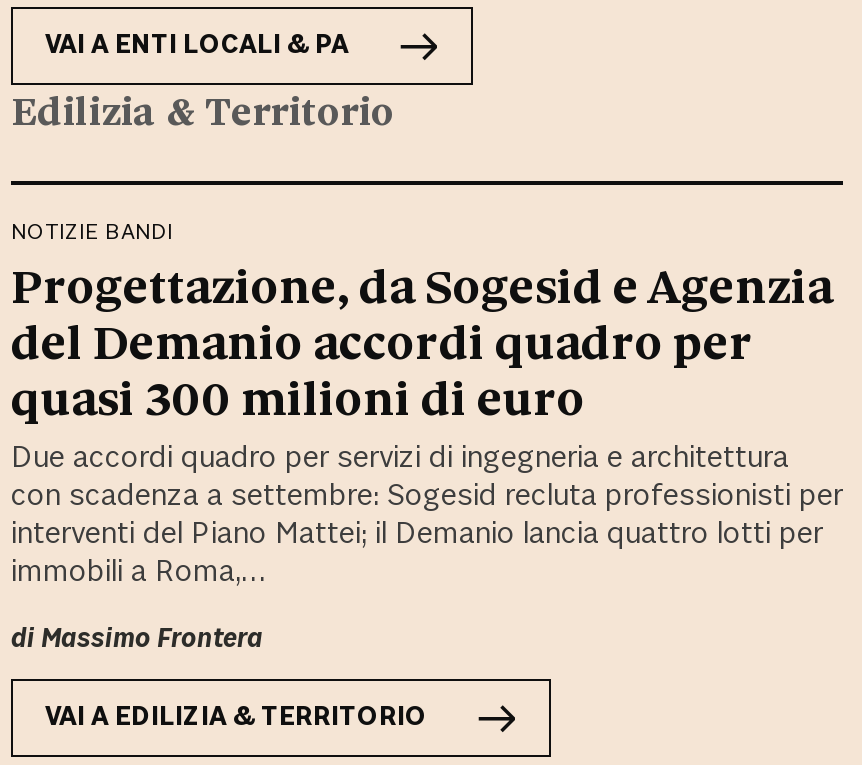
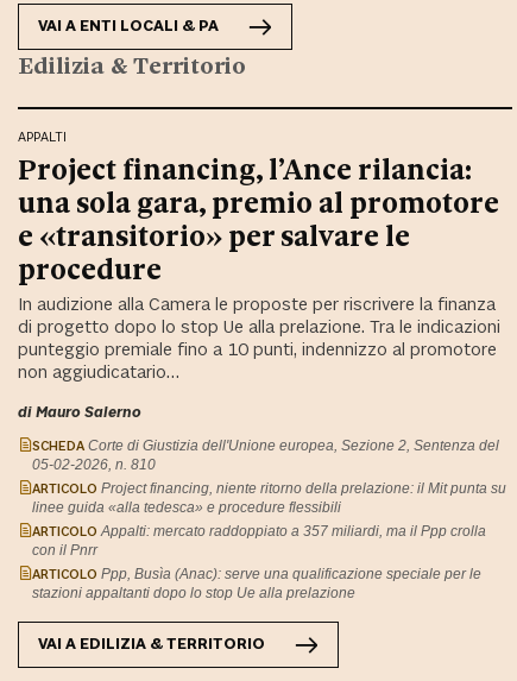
- NOTIZIE BANDI
- Progettazione, da Sogesid e Agenzia
- del Demanio accordi quadro per
- quasi 300 milioni di euro
- Due accordi quadro per servizi di ingegneria e architettura
- con scadenza a settembre: Sogesid recluta professionisti per
- interventi del Piano Mattei; il Demanio lancia quattro lotti per
- immobili a Roma,…
- di Massimo Frontera
+ APPALTI
+ Project financing, l’Ance rilancia:
+ una sola gara, premio al promotore
+ e «transitorio» per salvare le
+ procedure
+ In audizione alla Camera le proposte per riscrivere la finanza
+ di progetto dopo lo stop Ue alla prelazione. Tra le indicazioni
+ punteggio premiale fino a 10 punti, indennizzo al promotore
+ non aggiudicatario…
+ di Mauro Salerno
+ SCHEDA Corte di Giustizia dell'Unione europea, Sezione 2, Sentenza del
+ 05-02-2026, n. 810
+ ARTICOLO Project financing, niente ritorno della prelazione: il Mit punta su
+ linee guida «alla tedesca» e procedure flessibili
+ ARTICOLO Appalti: mercato raddoppiato a 357 miliardi, ma il Ppp crolla
+ con il Pnrr
+ ARTICOLO Ppp, Busìa (Anac): serve una qualificazione speciale per le
+ stazioni appaltanti dopo lo stop Ue alla prelazione
